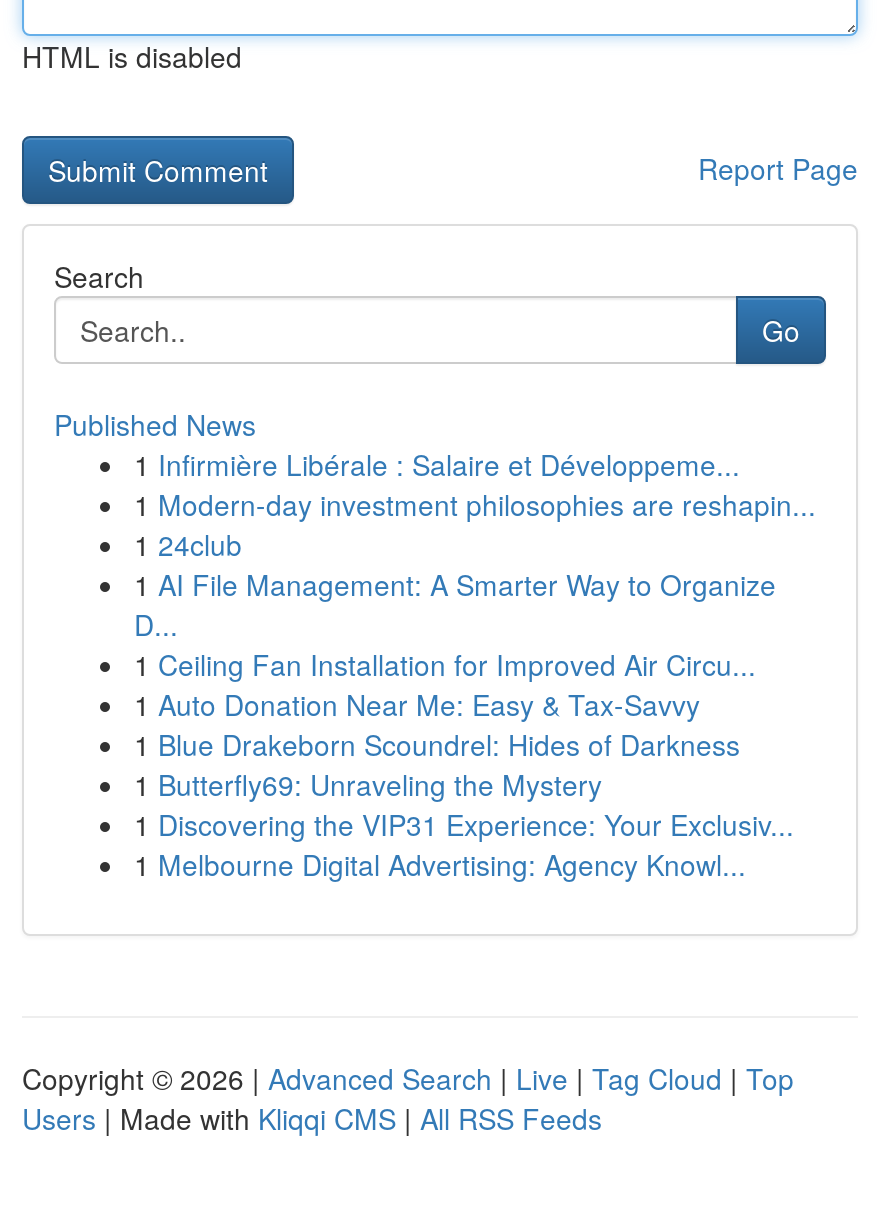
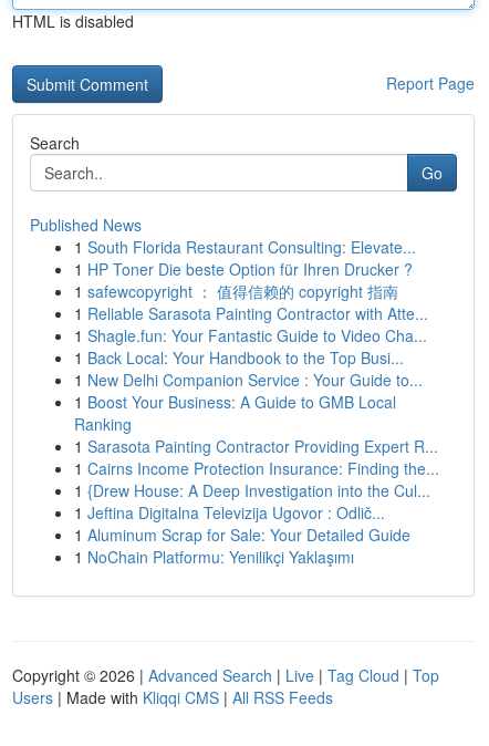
- 1 Infirmière Libérale : Salaire et Développeme...
- 1 Modern-day investment philosophies are reshapin...
- 1 24club
- 1 AI File Management: A Smarter Way to Organize
- D...
- 1 Ceiling Fan Installation for Improved Air Circu...
- 1 Auto Donation Near Me: Easy & Tax-Savvy
- 1 Blue Drakeborn Scoundrel: Hides of Darkness
- 1 Butterfly69: Unraveling the Mystery
- 1 Discovering the VIP31 Experience: Your Exclusiv...
- 1 Melbourne Digital Advertising: Agency Knowl...
+ 1 South Florida Restaurant Consulting: Elevate...
+ 1 HP Toner Die beste Option für Ihren Drucker ?
+ 1 safewcopyright ： 值得信赖的 copyright 指南
+ 1 Reliable Sarasota Painting Contractor with Atte...
+ 1 Shagle.fun: Your Fantastic Guide to Video Cha...
+ 1 Back Local: Your Handbook to the Top Busi...
+ 1 New Delhi Companion Service : Your Guide to...
+ 1 Boost Your Business: A Guide to GMB Local
+ Ranking
+ 1 Sarasota Painting Contractor Providing Expert R...
+ 1 Cairns Income Protection Insurance: Finding the...
+ 1 {Drew House: A Deep Investigation into the Cul...
+ 1 Jeftina Digitalna Televizija Ugovor : Odlič...
+ 1 Aluminum Scrap for Sale: Your Detailed Guide
+ 1 NoChain Platformu: Yenilikçi Yaklaşımı
